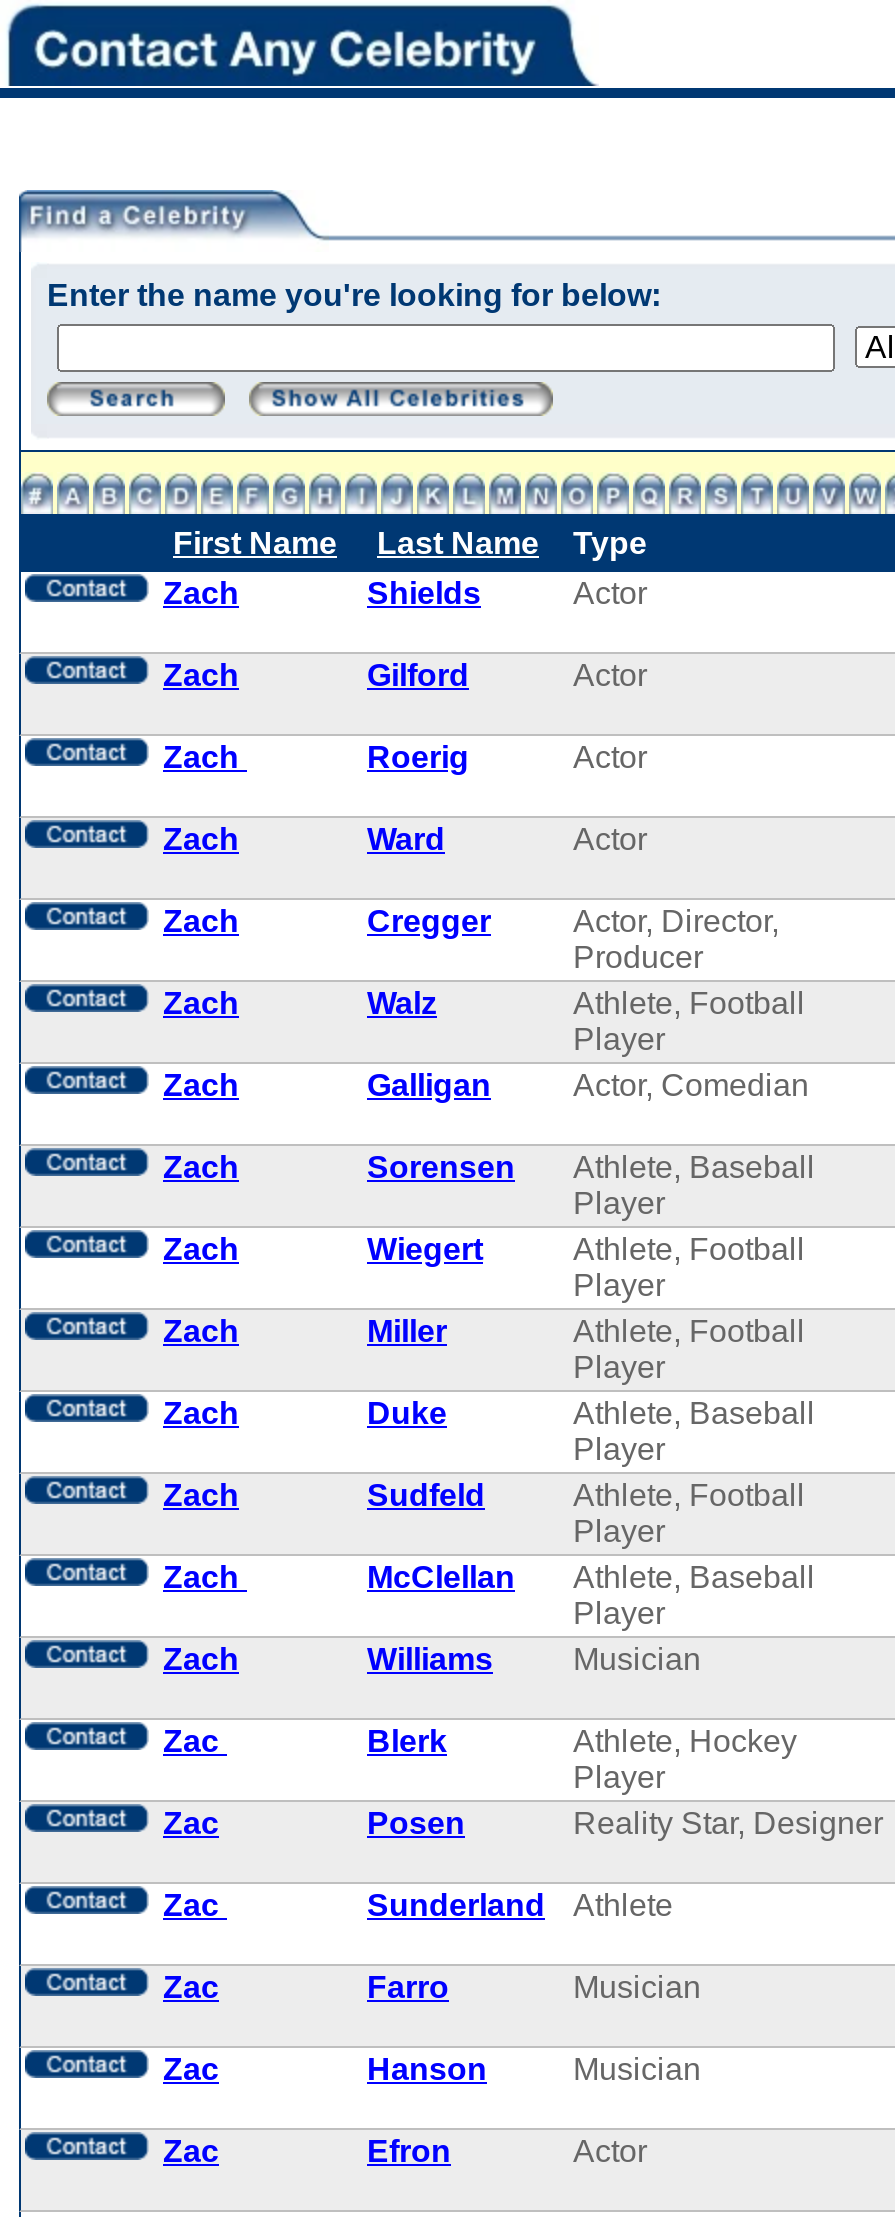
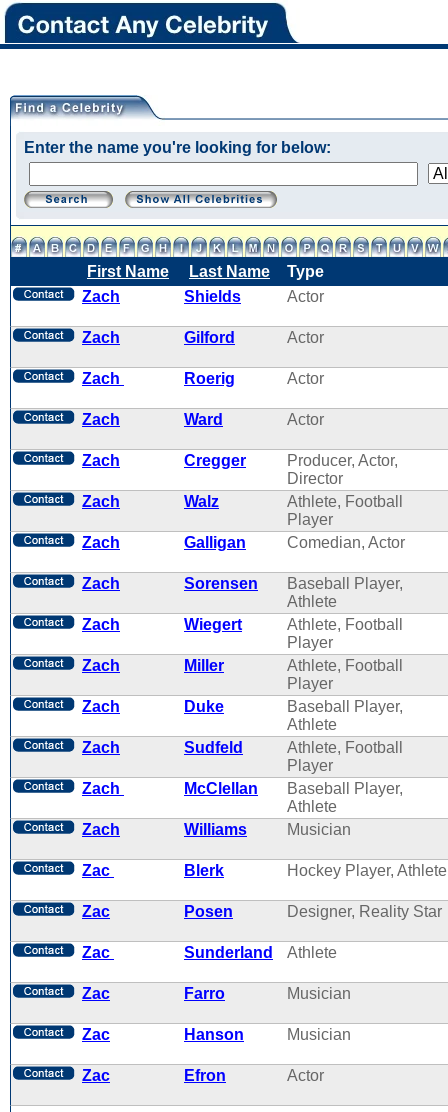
- Actor, Director,
- Producer
+ Producer, Actor,
+ Director

- Actor, Comedian
+ Comedian, Actor

- Athlete, Baseball
- Player
+ Baseball Player,
+ Athlete

- Athlete, Baseball
- Player
+ Baseball Player,
+ Athlete

- Athlete, Baseball
- Player
+ Baseball Player,
+ Athlete

- Athlete, Hockey
- Player
+ Hockey Player, Athlete

- Reality Star, Designer
+ Designer, Reality Star
